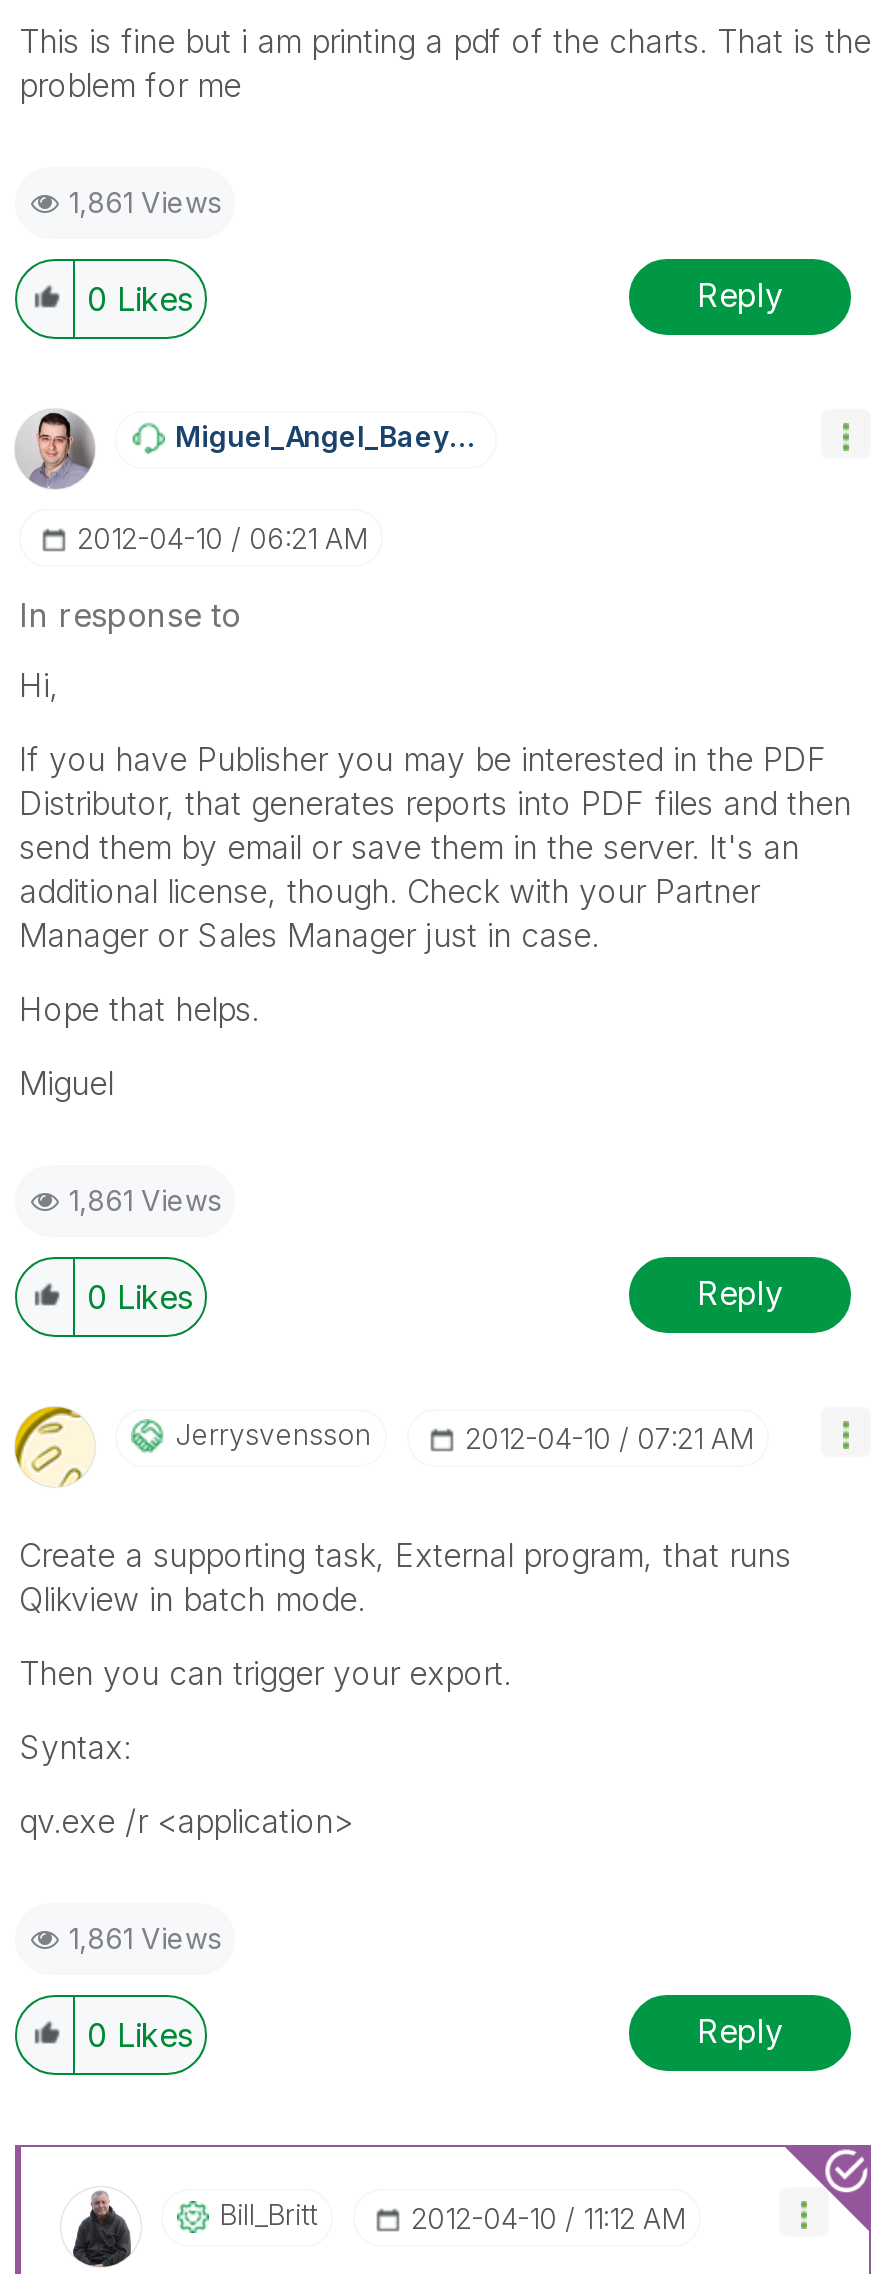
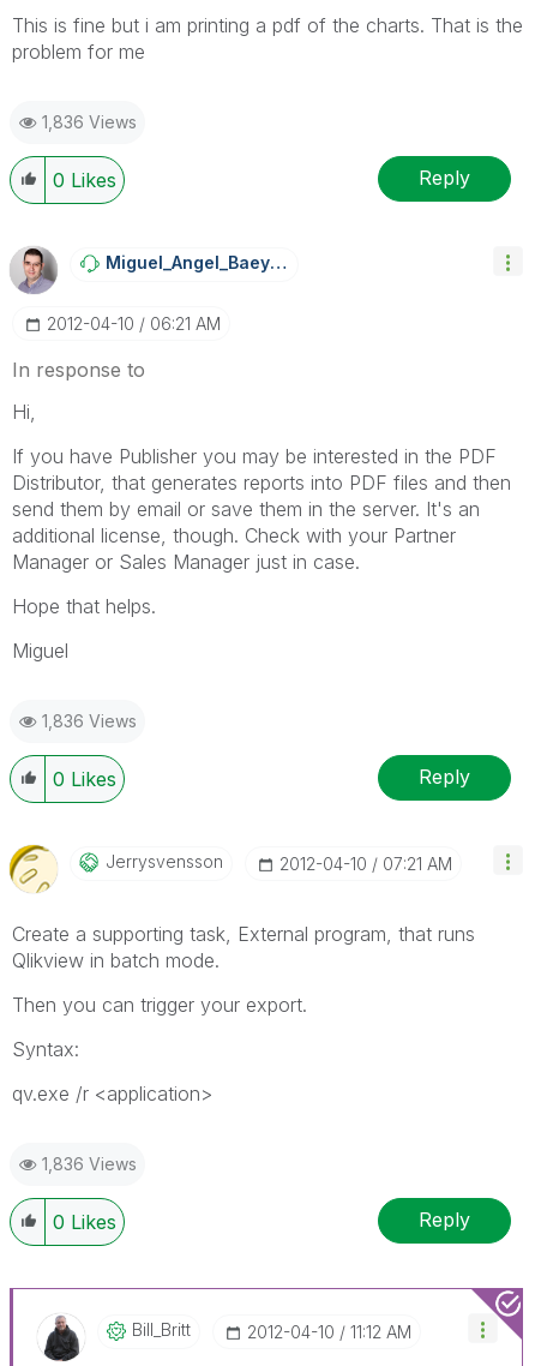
- 1,861 Views
+ 1,836 Views

- 1,861 Views
+ 1,836 Views

- 1,861 Views
+ 1,836 Views
